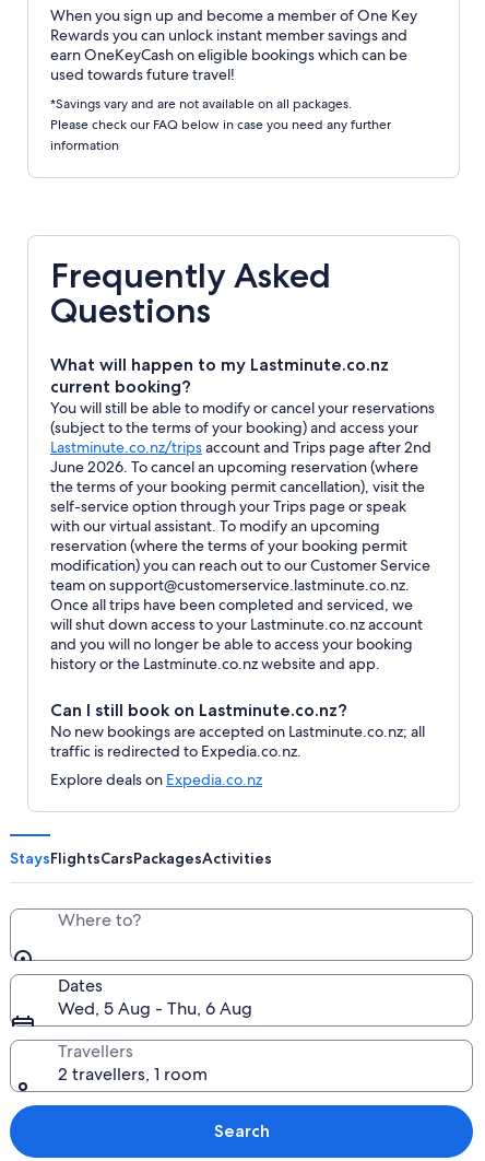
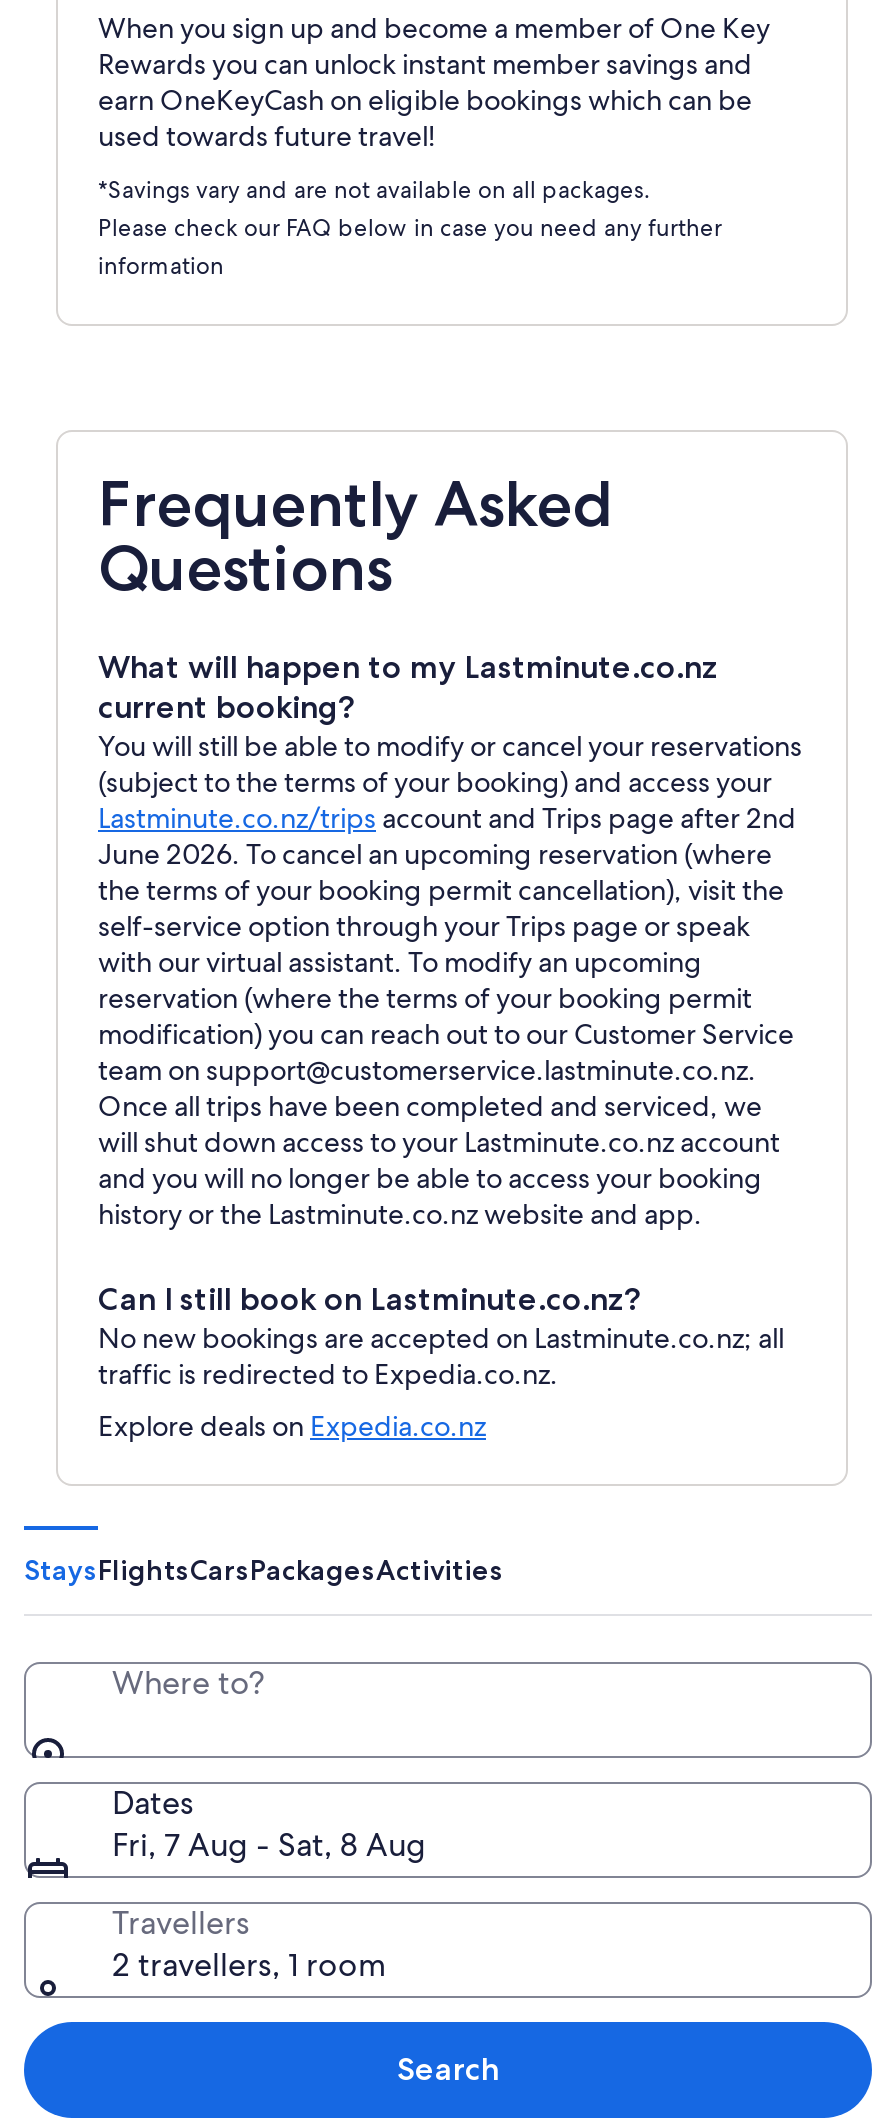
- Wed, 5 Aug - Thu, 6 Aug
+ Fri, 7 Aug - Sat, 8 Aug
